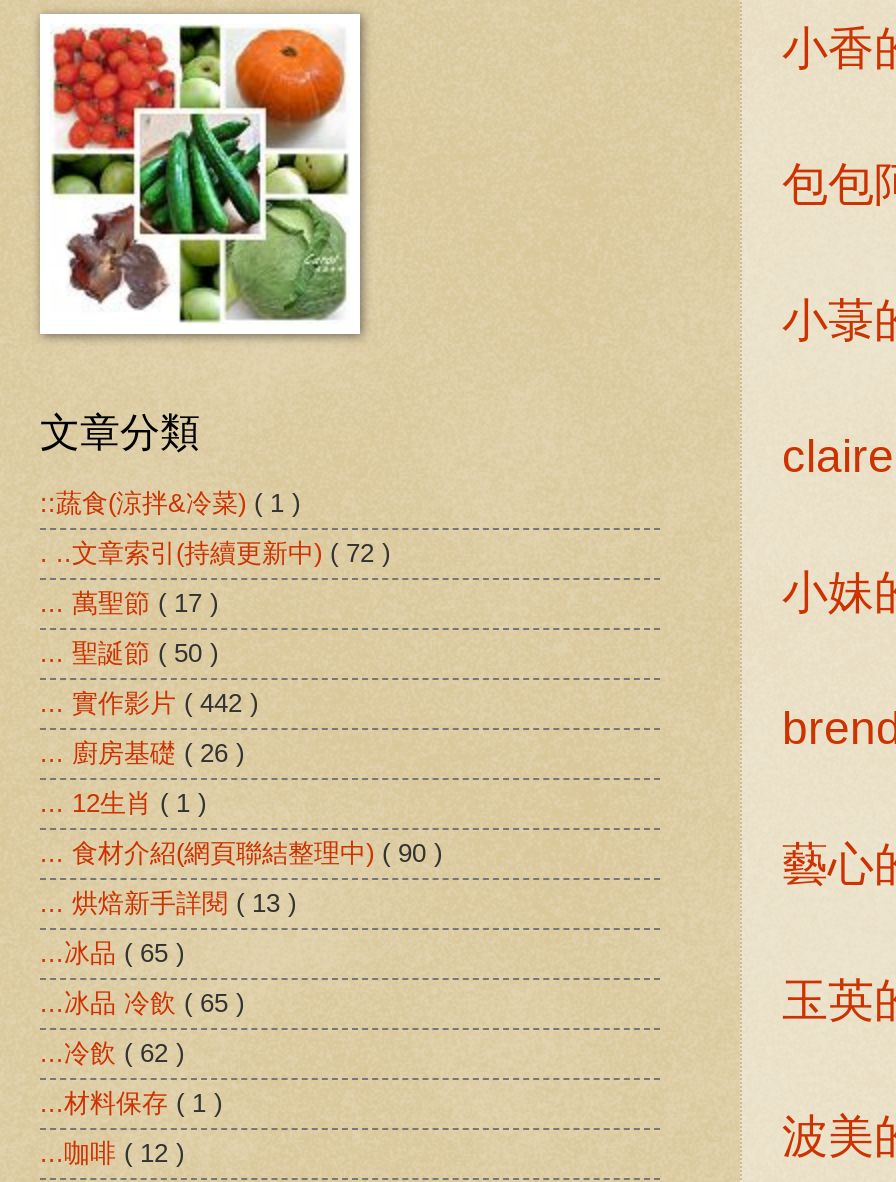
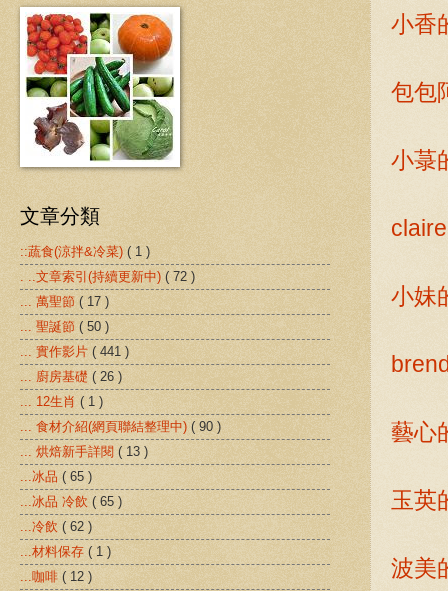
- ... 實作影片( 442 )
+ ... 實作影片( 441 )
